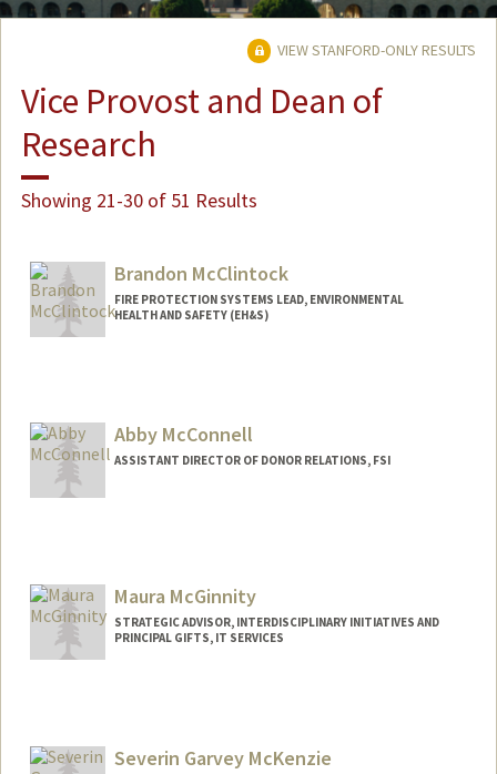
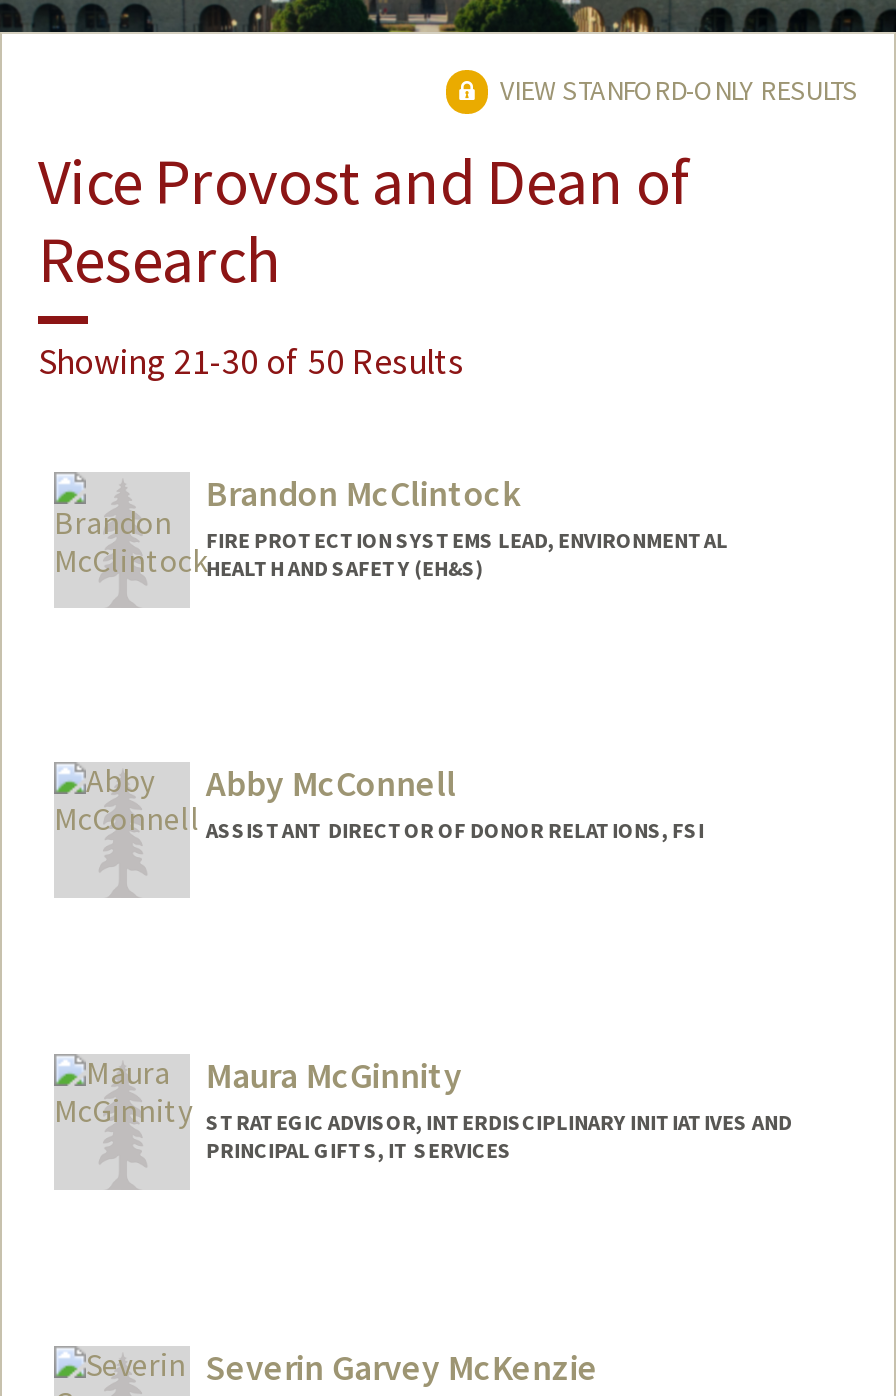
- Showing 21-30 of 51 Results
+ Showing 21-30 of 50 Results
